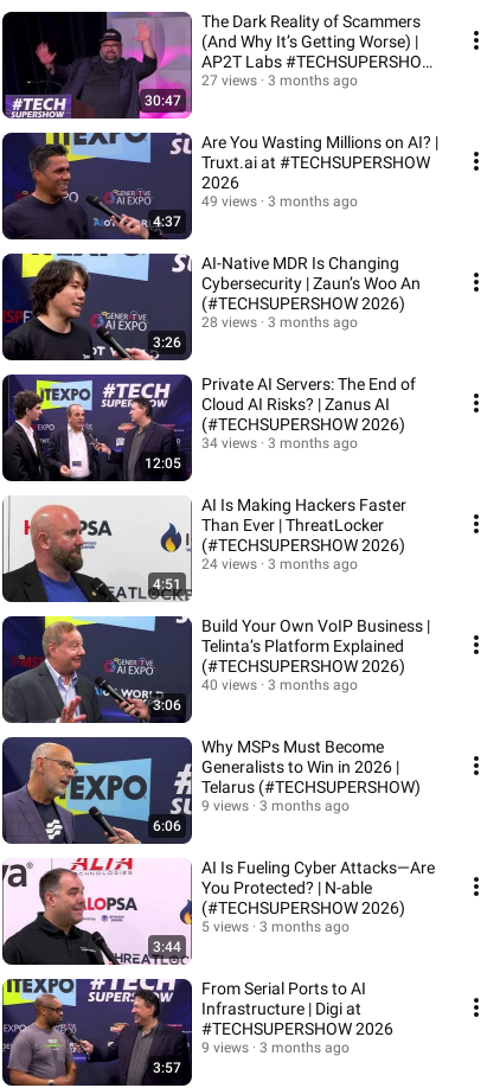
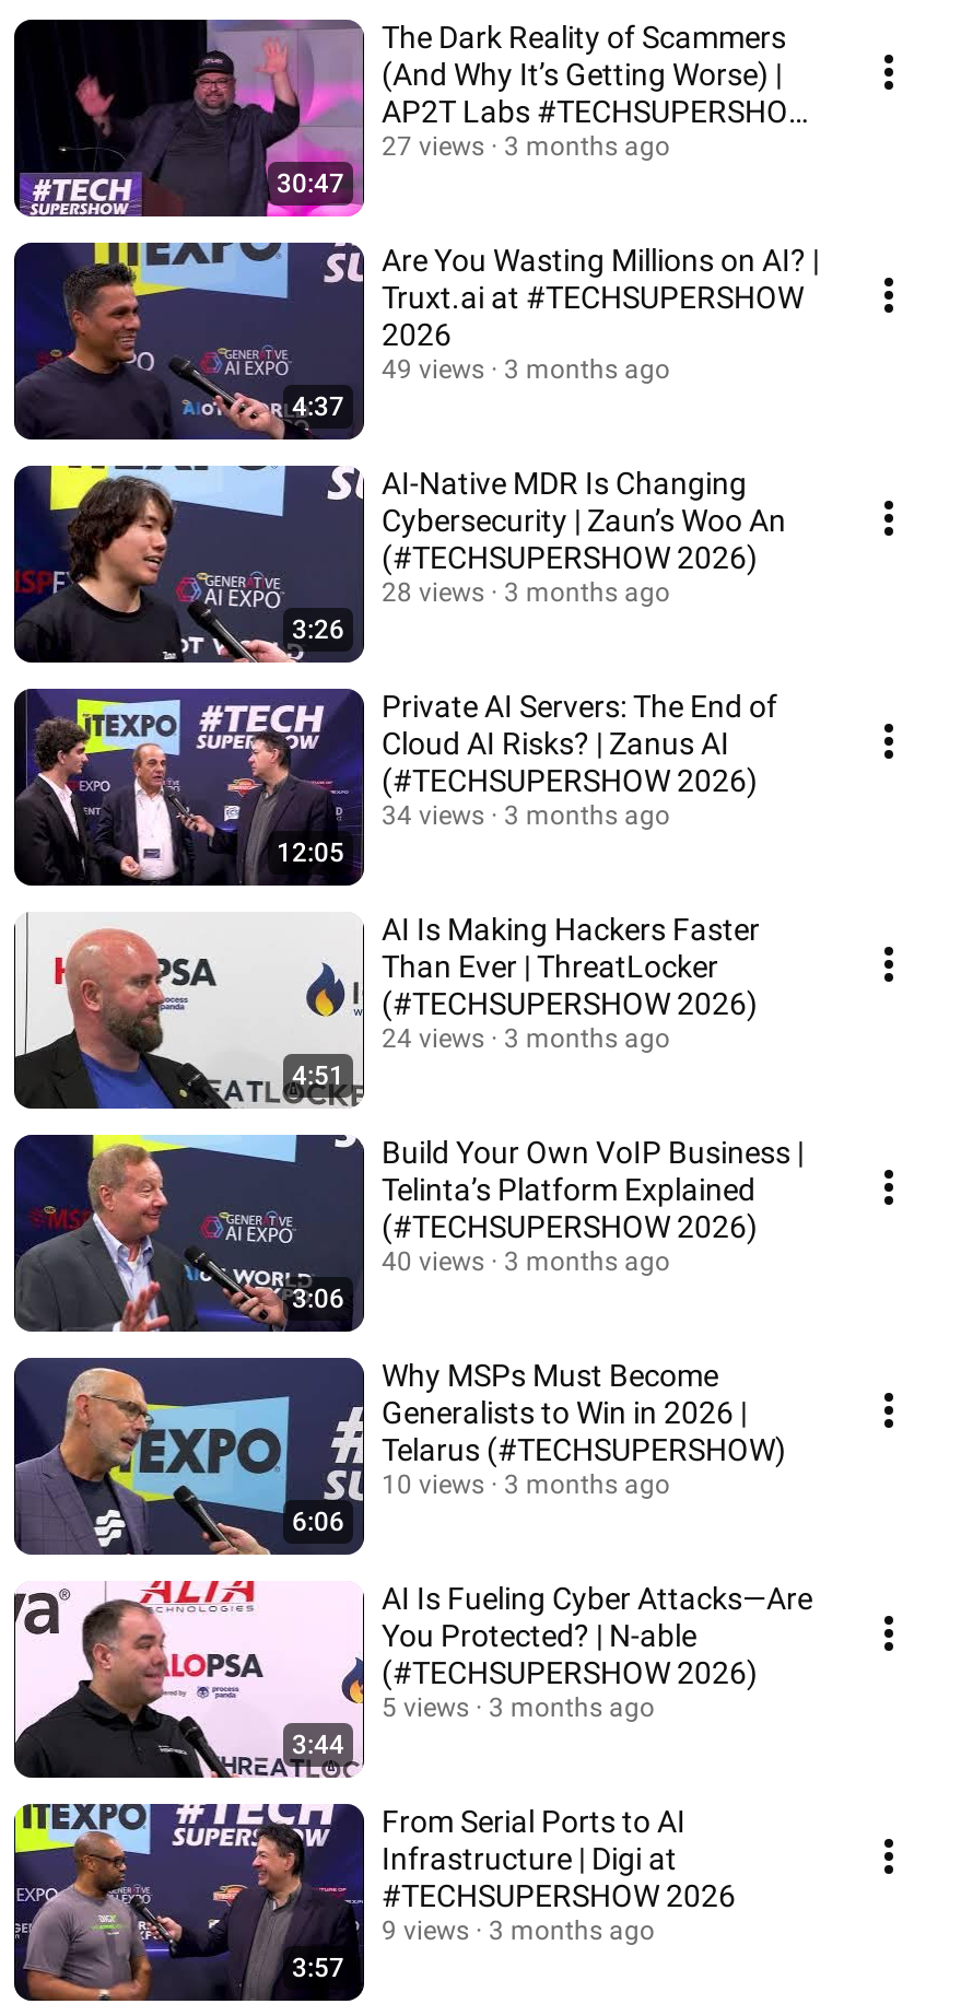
- 9 views 3 months ago
+ 10 views 3 months ago
